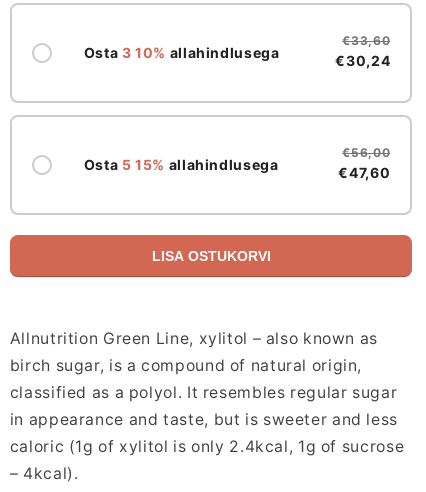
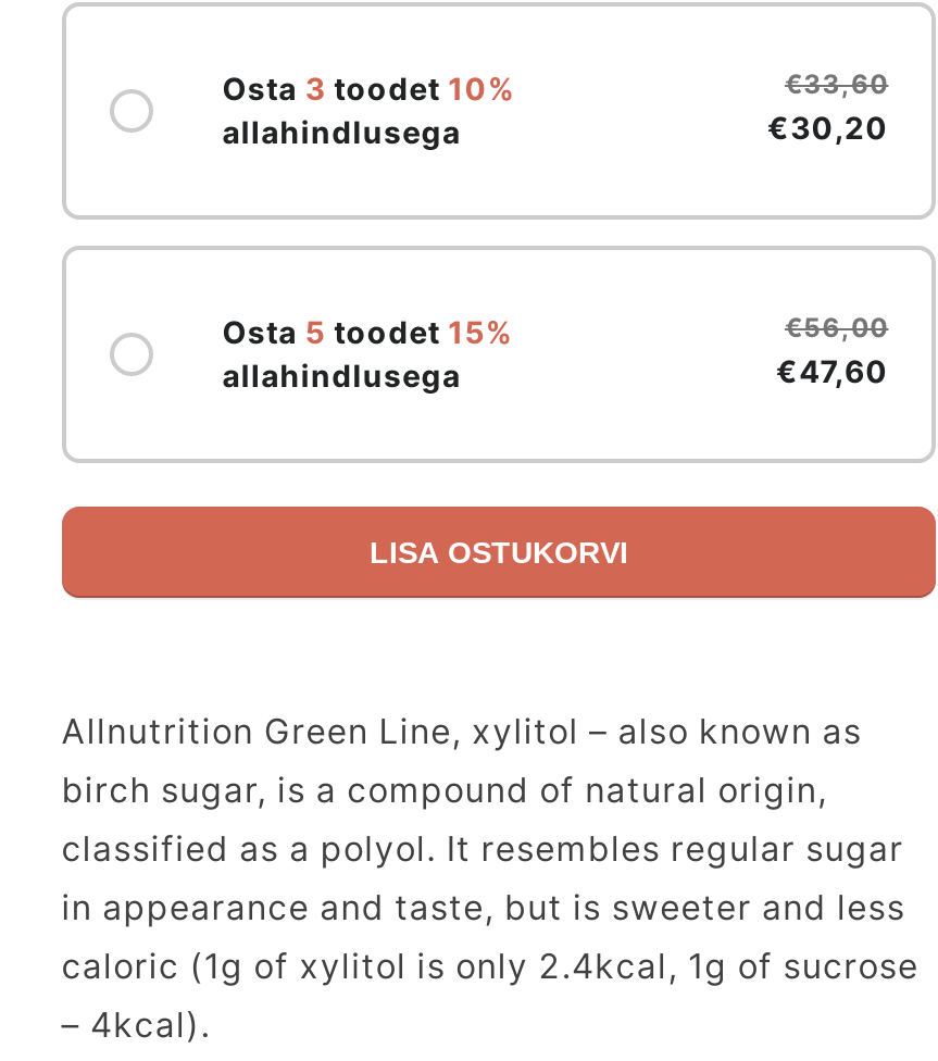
- Osta 3 10% allahindlusega
+ Osta 3 toodet 10%
+ allahindlusega

- €30,24
+ €30,20

- Osta 5 15% allahindlusega
+ Osta 5 toodet 15%
+ allahindlusega
